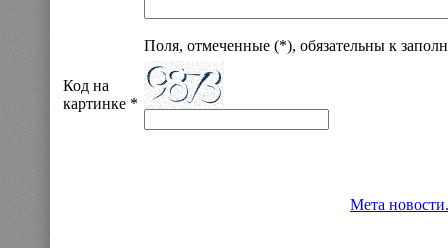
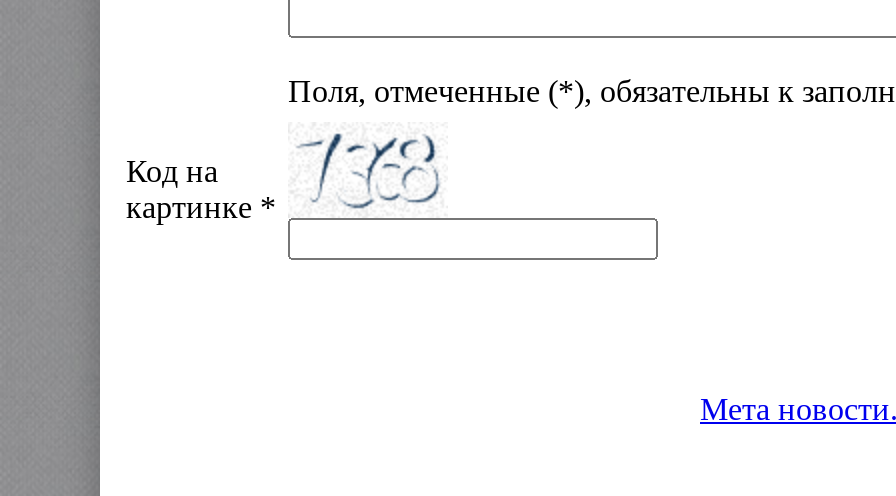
- [image]
+ [image]
